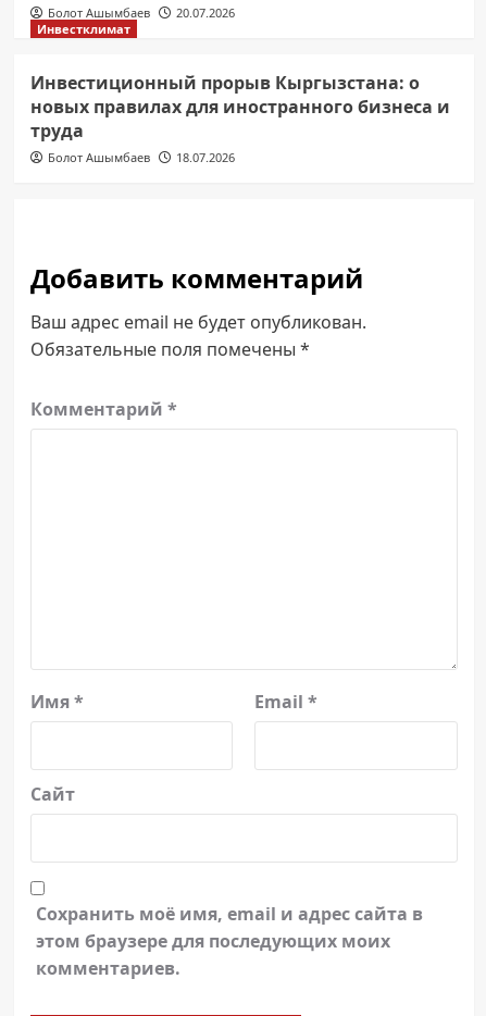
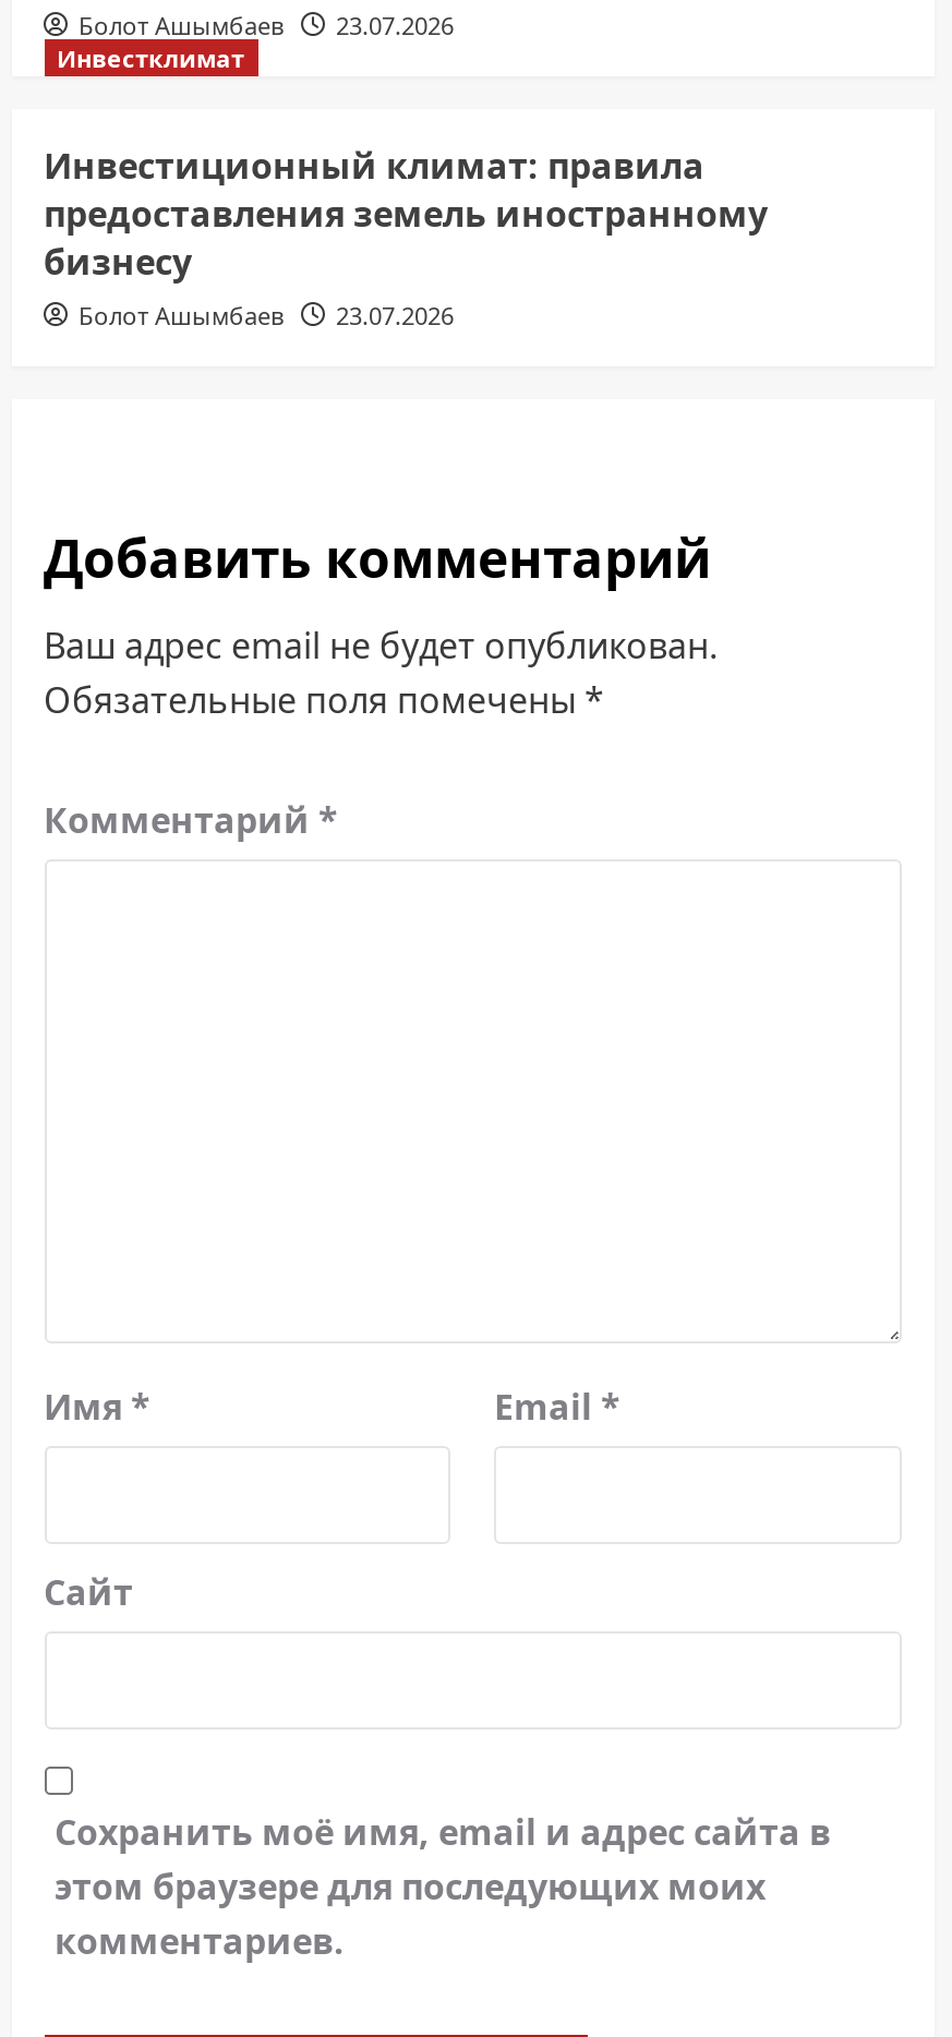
- Болот Ашымбаев 20.07.2026
+ Болот Ашымбаев 23.07.2026

- Инвестиционный прорыв Кыргызстана: о
- новых правилах для иностранного бизнеса и
- труда
+ Инвестиционный климат: правила
+ предоставления земель иностранному
+ бизнесу

- Болот Ашымбаев 18.07.2026
+ Болот Ашымбаев 23.07.2026
